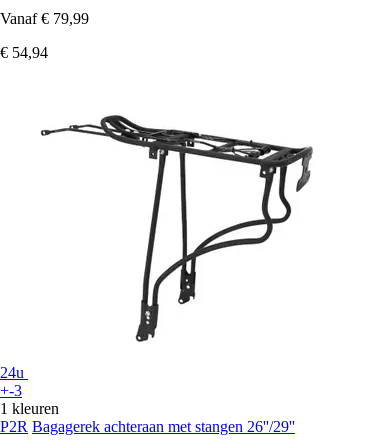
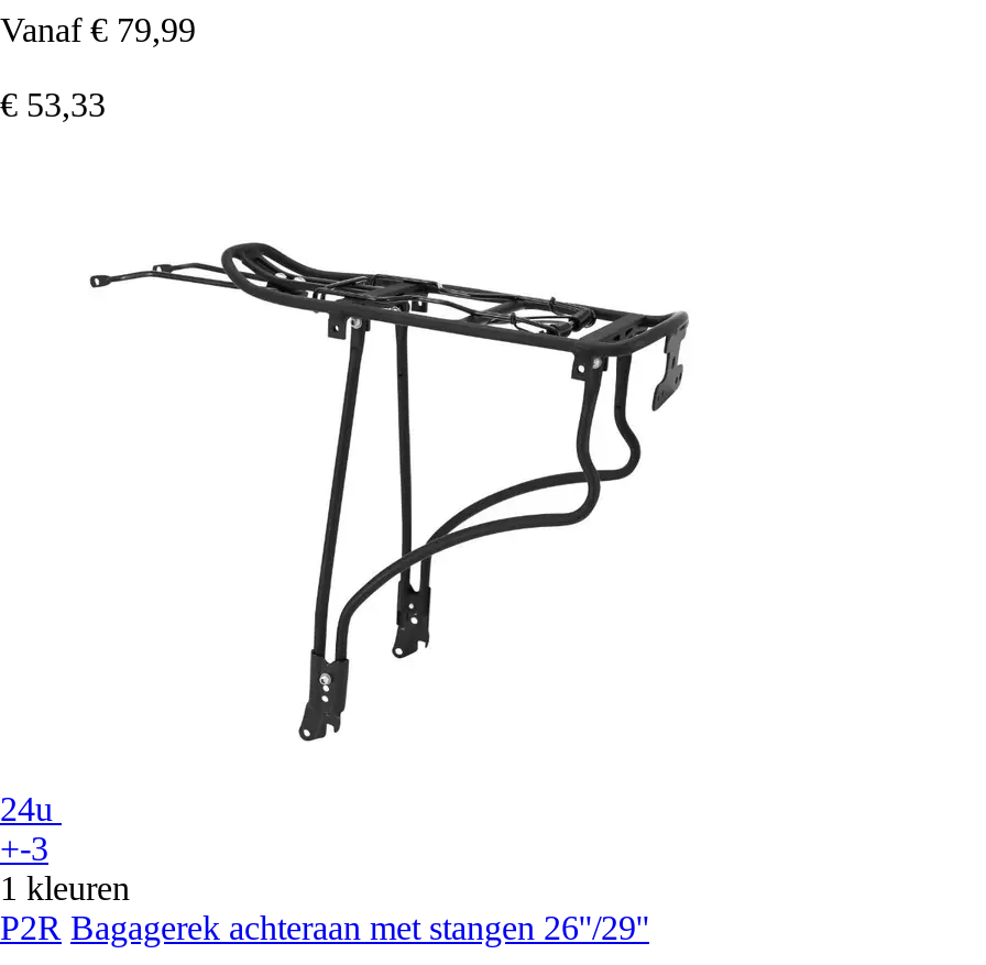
- € 54,94
+ € 53,33
